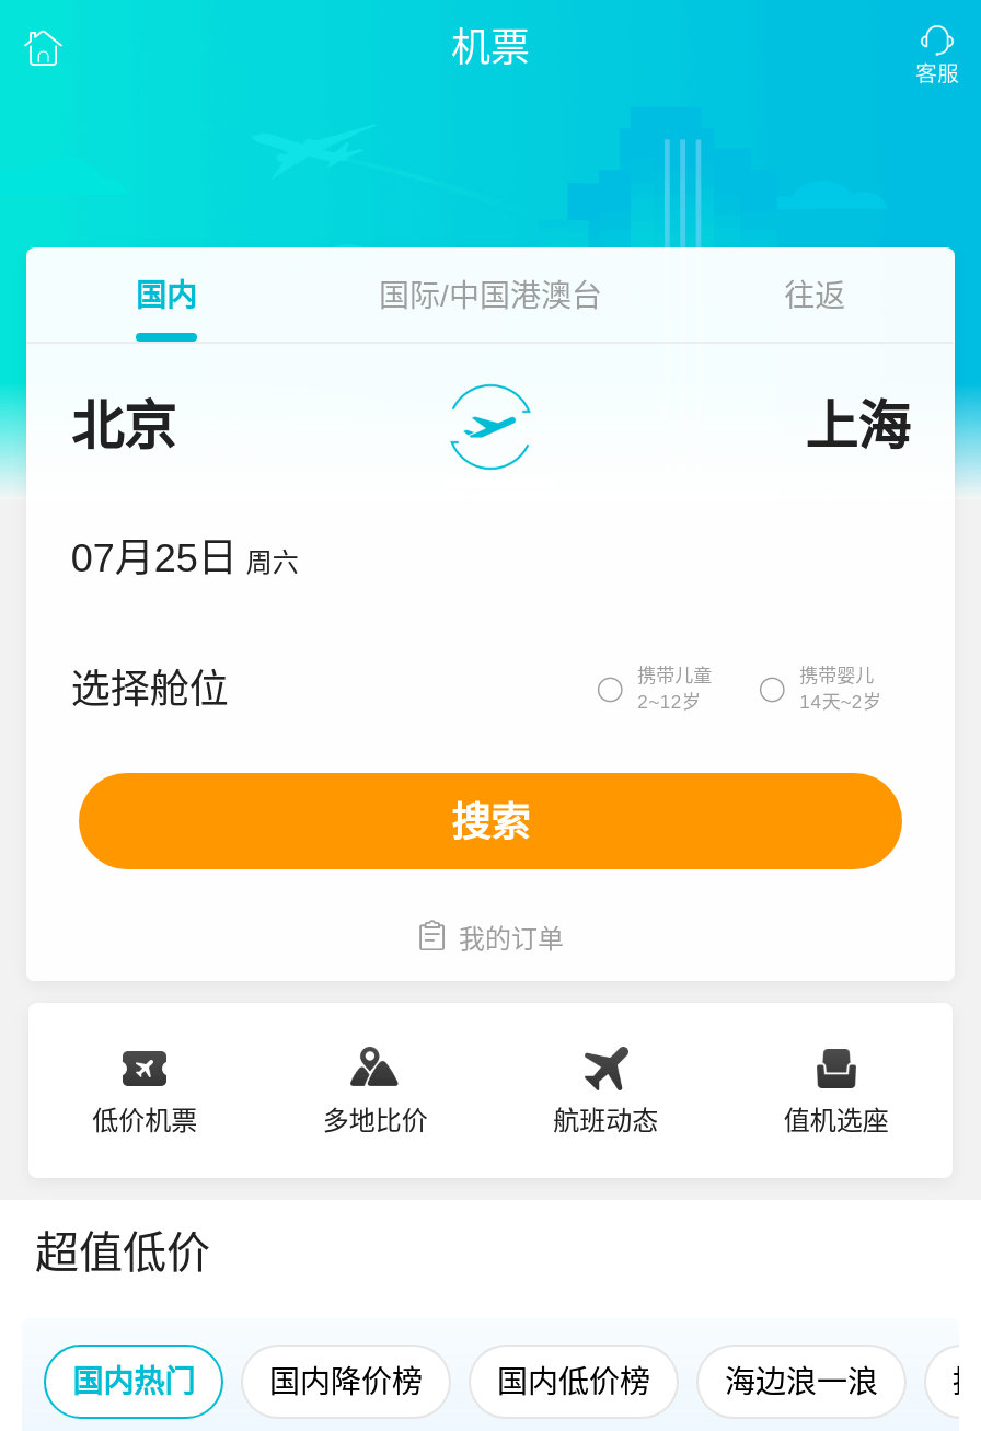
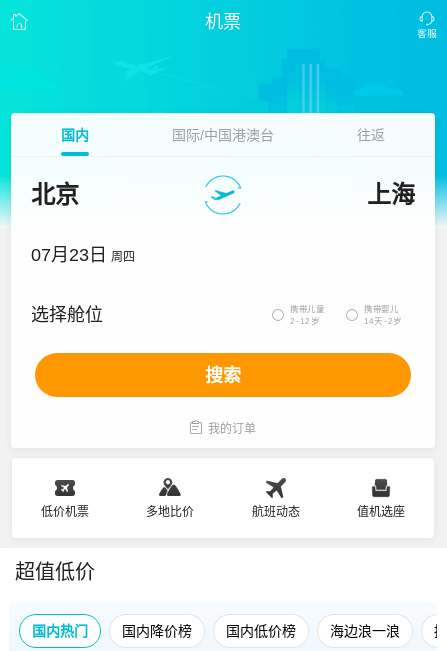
- 07月25日 周六
+ 07月23日 周四
